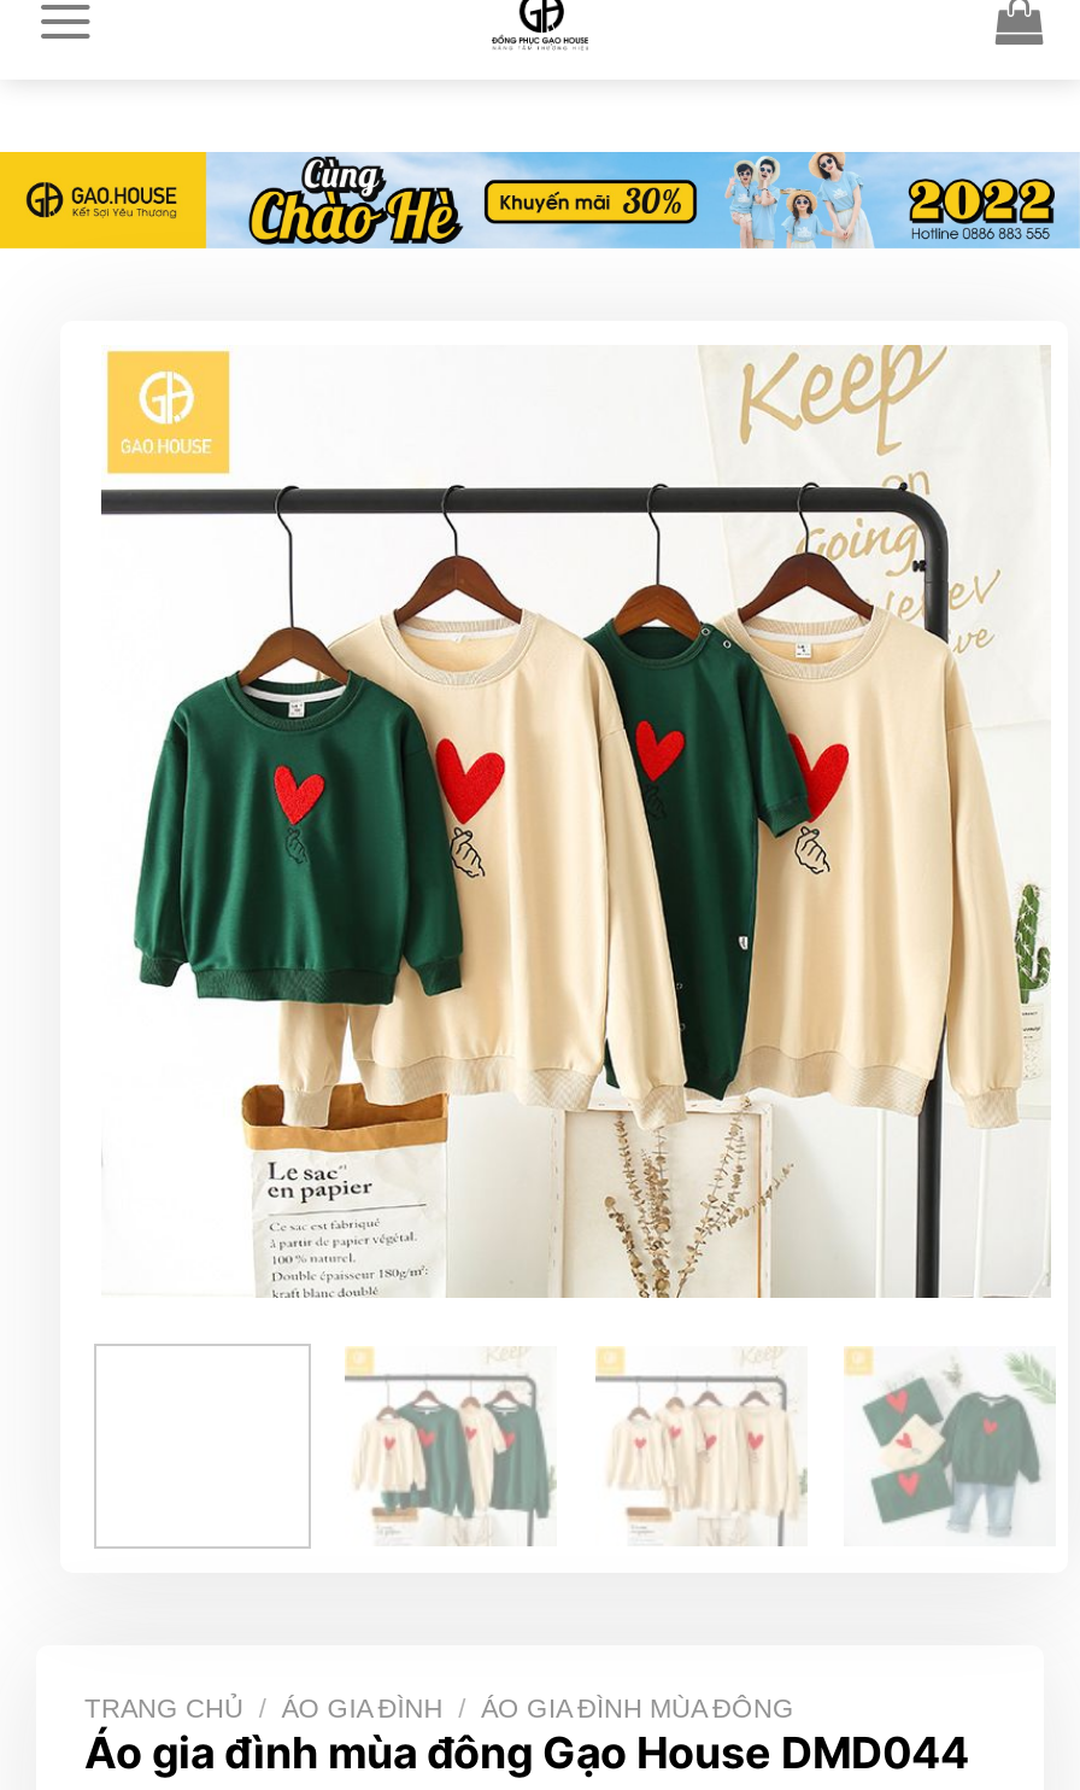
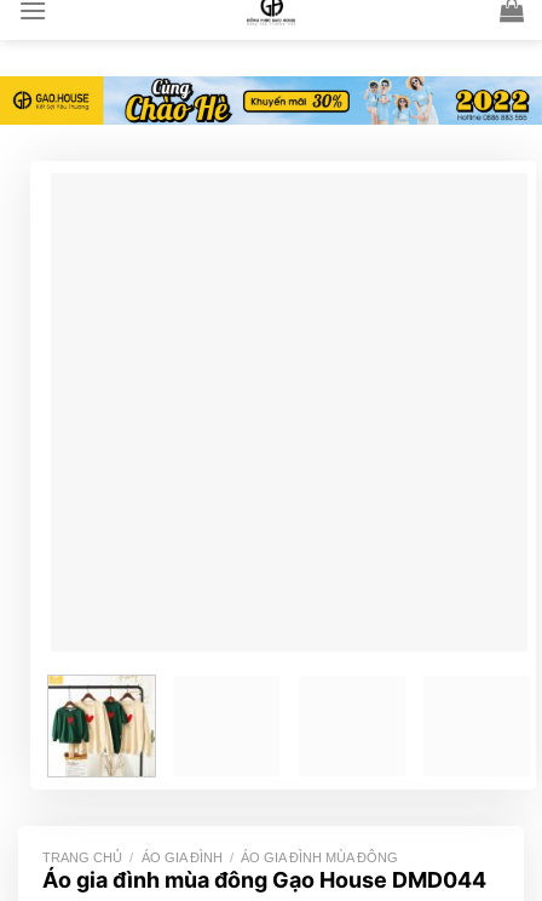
+ [image]

- [image]

- [image]

- [image]

- [image]
